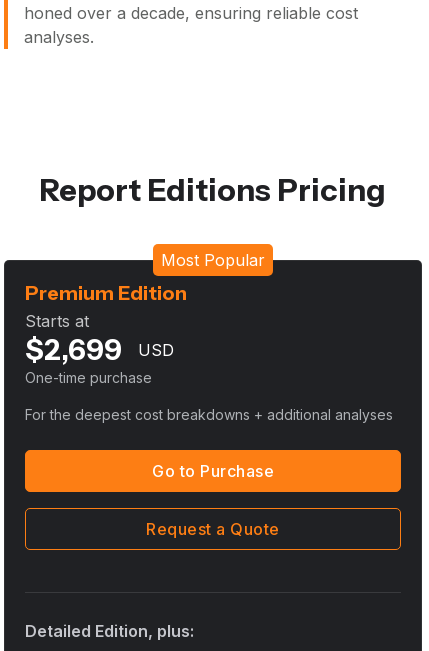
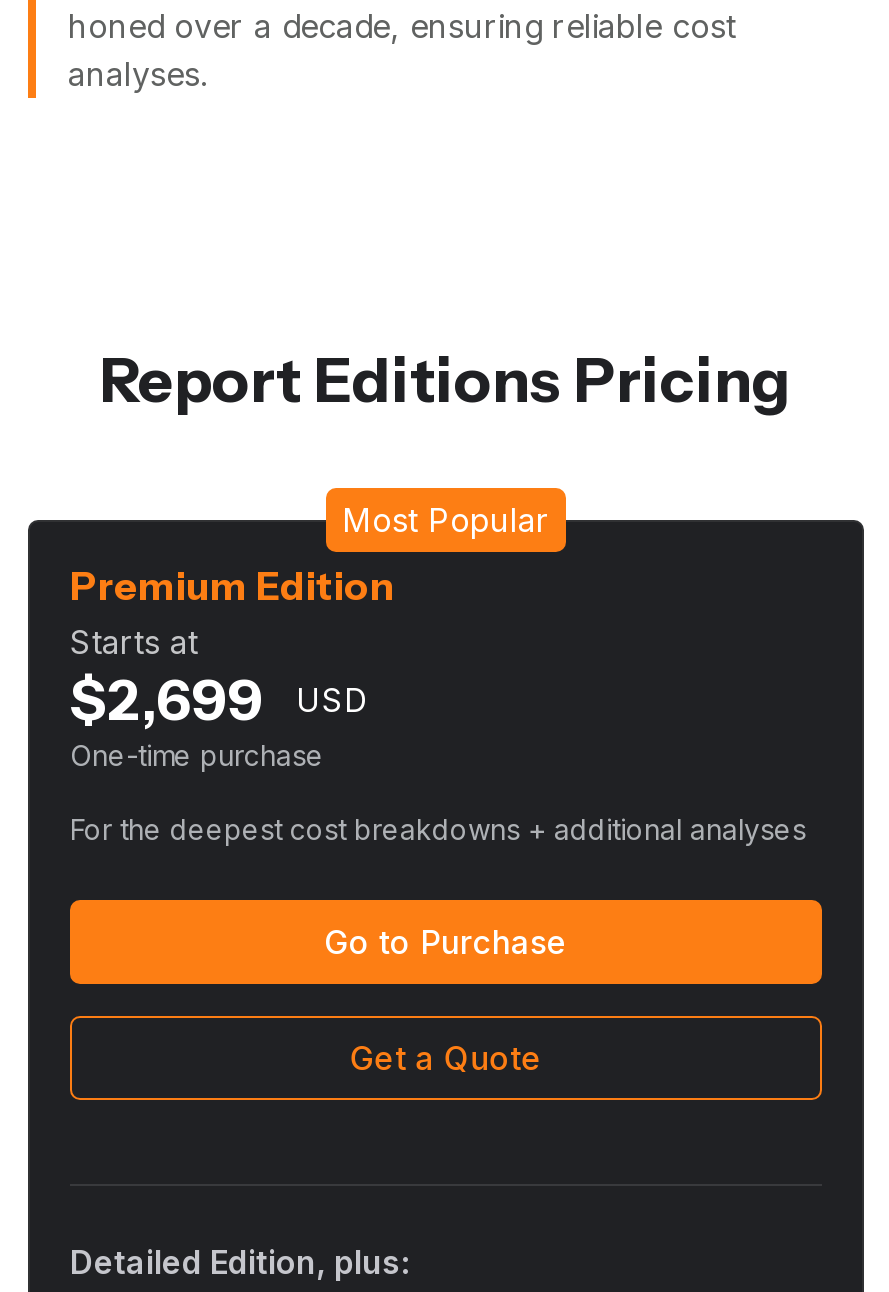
- Request a Quote
+ Get a Quote
